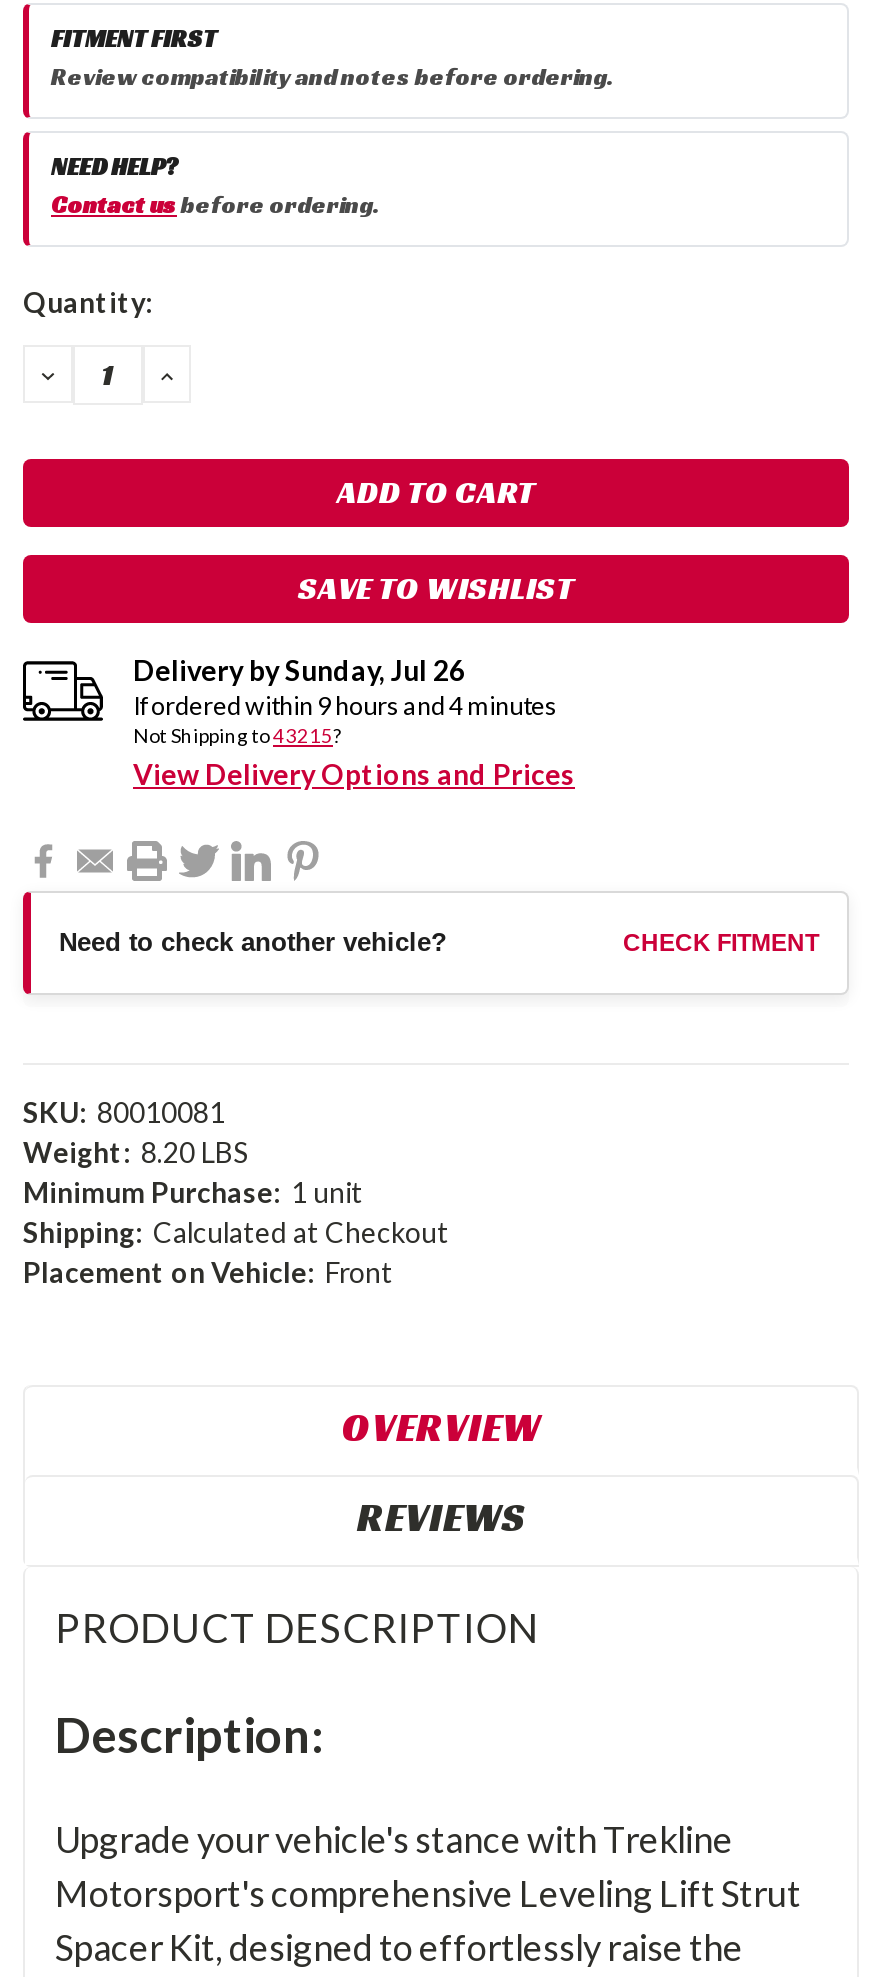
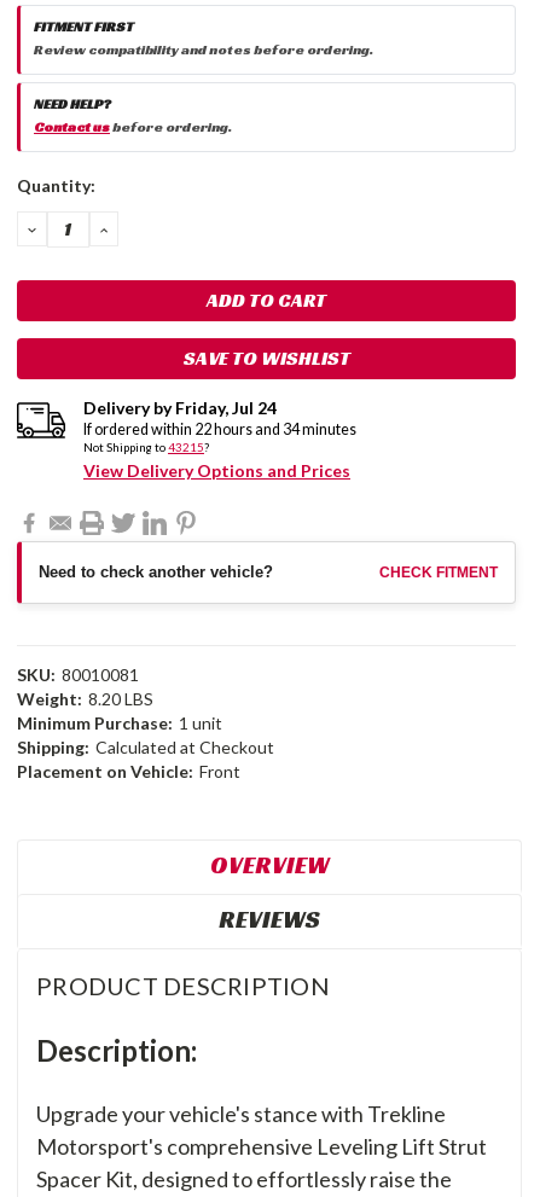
- Delivery bySunday, Jul 26
+ Delivery byFriday, Jul 24

- If ordered within 9 hours and 4 minutes
+ If ordered within 22 hours and 34 minutes
